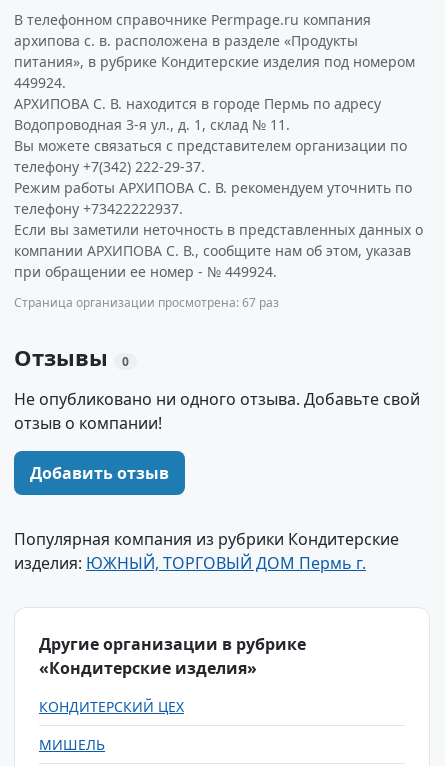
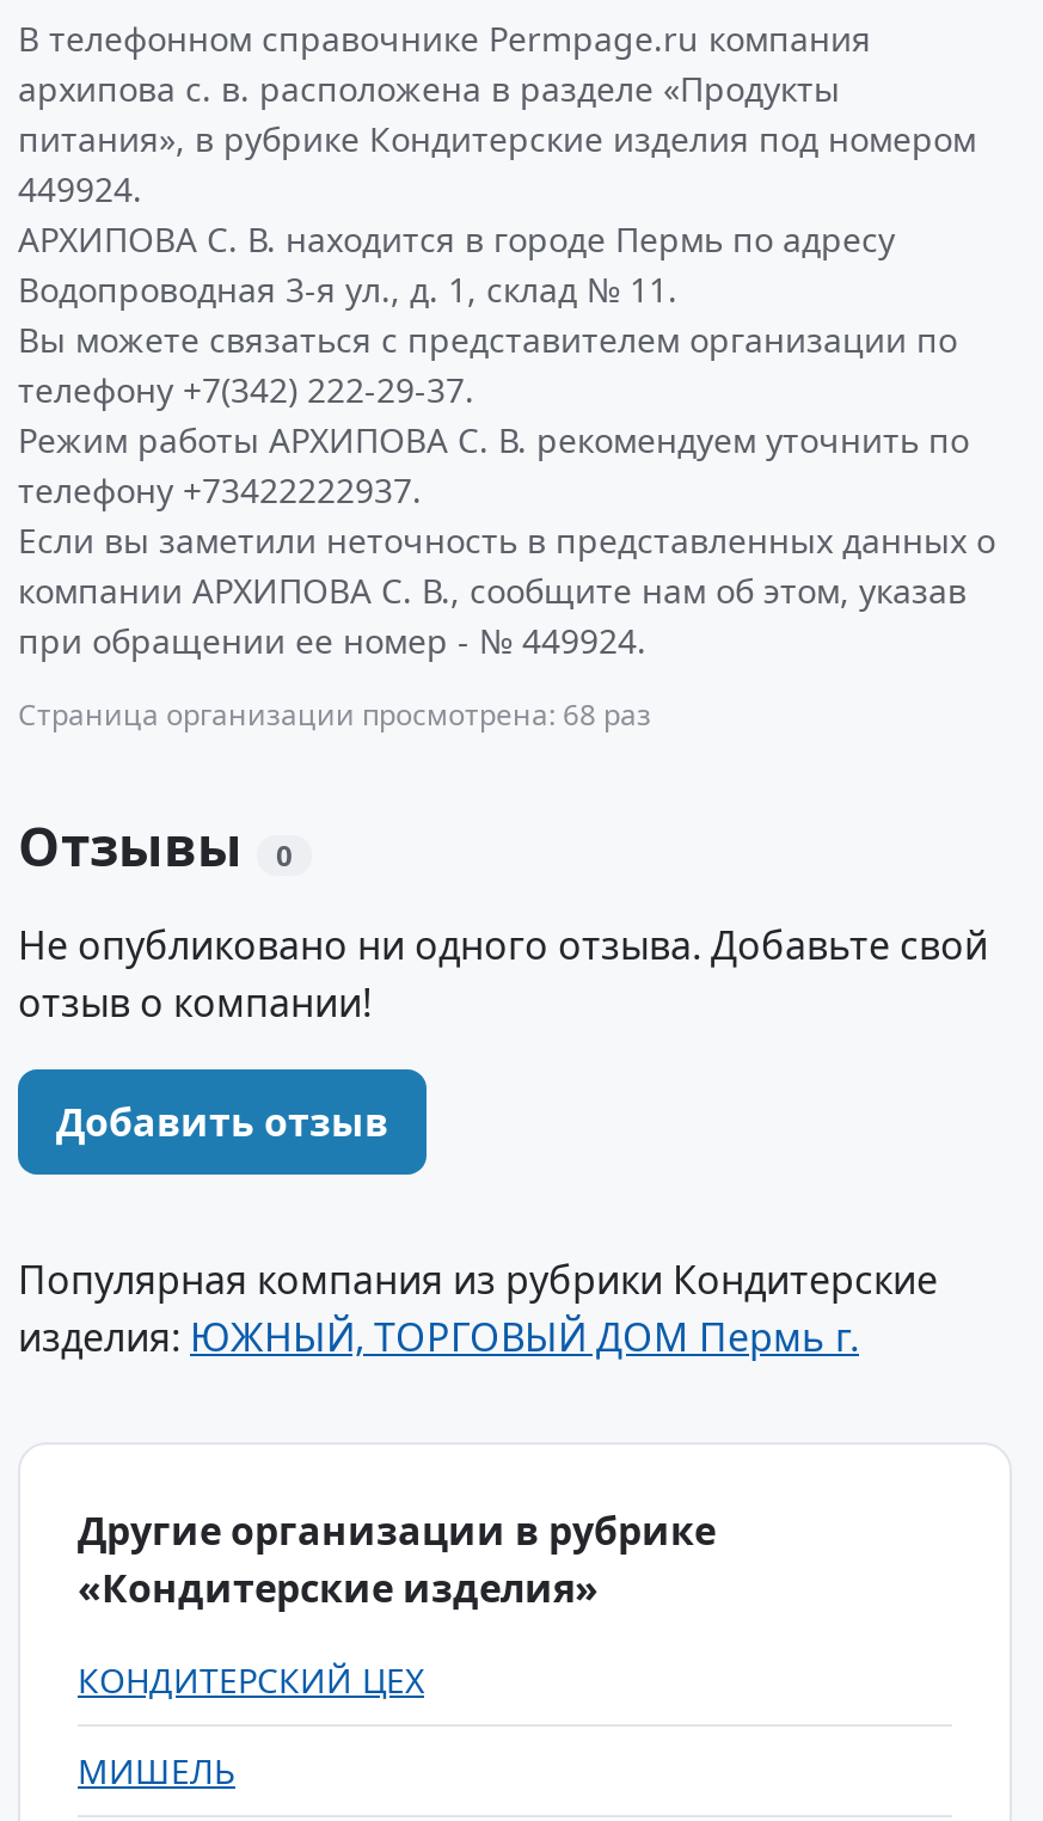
- Страница организации просмотрена: 67 раз
+ Страница организации просмотрена: 68 раз
